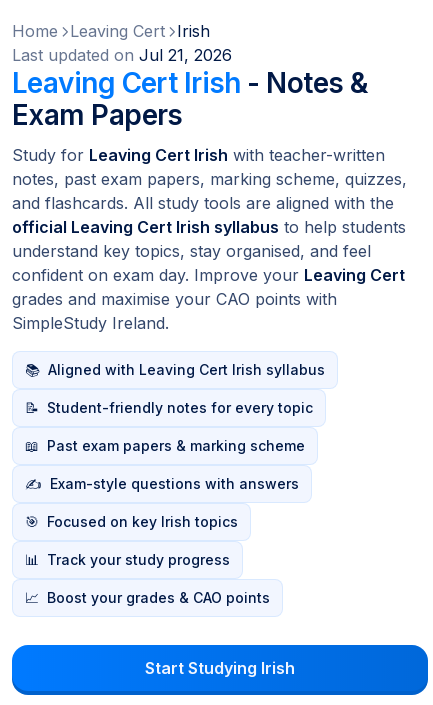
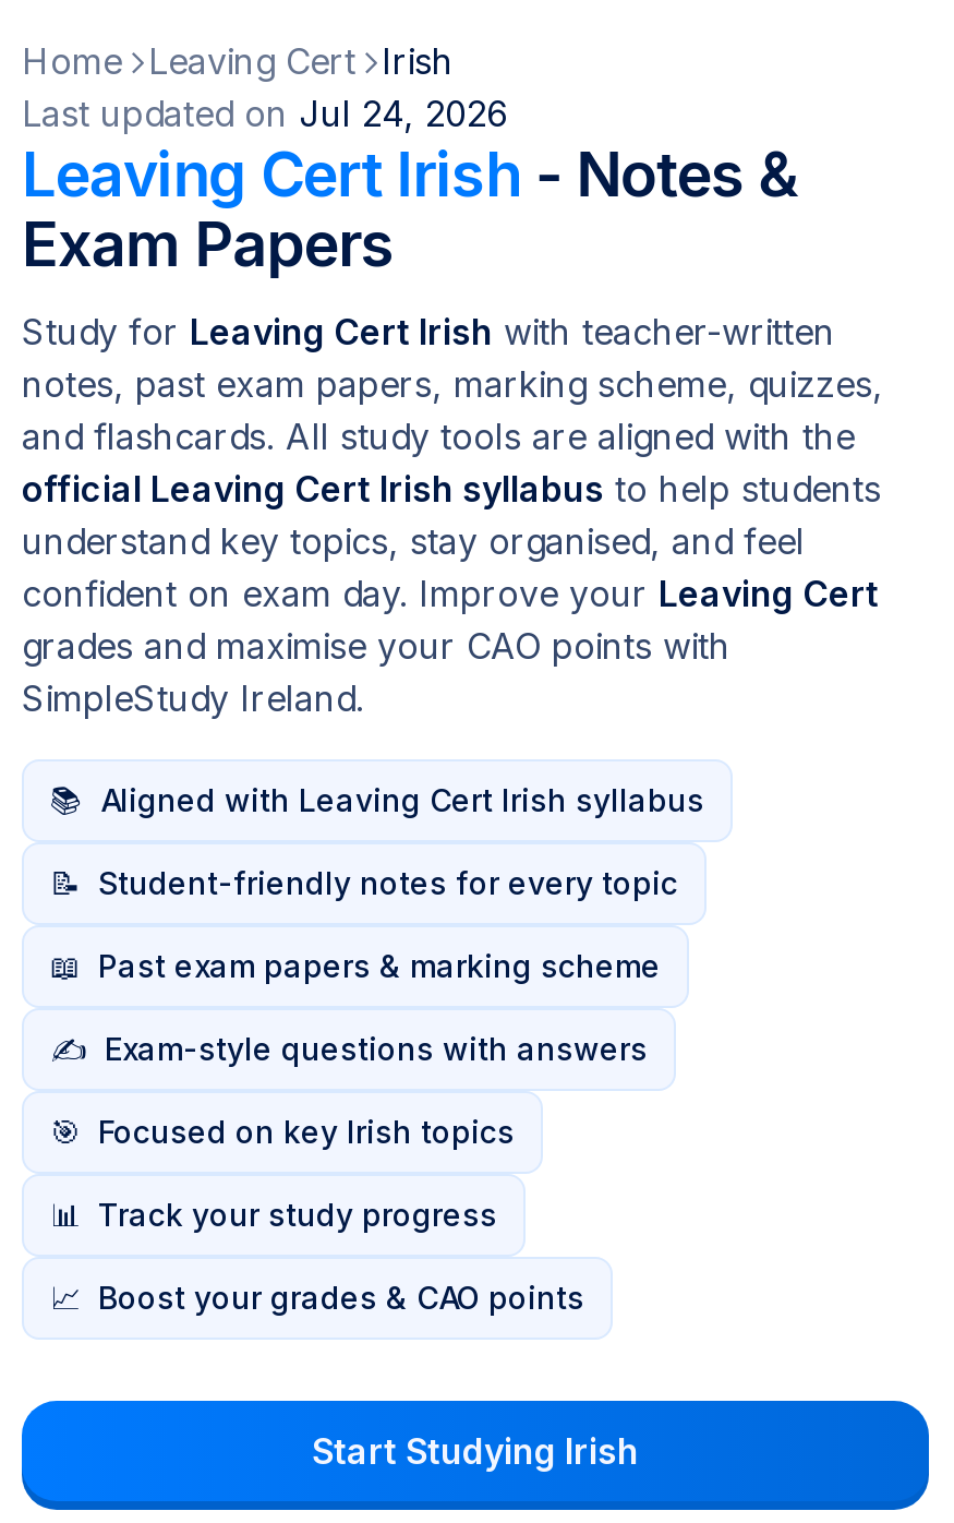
- Last updated on Jul 21, 2026
+ Last updated on Jul 24, 2026
